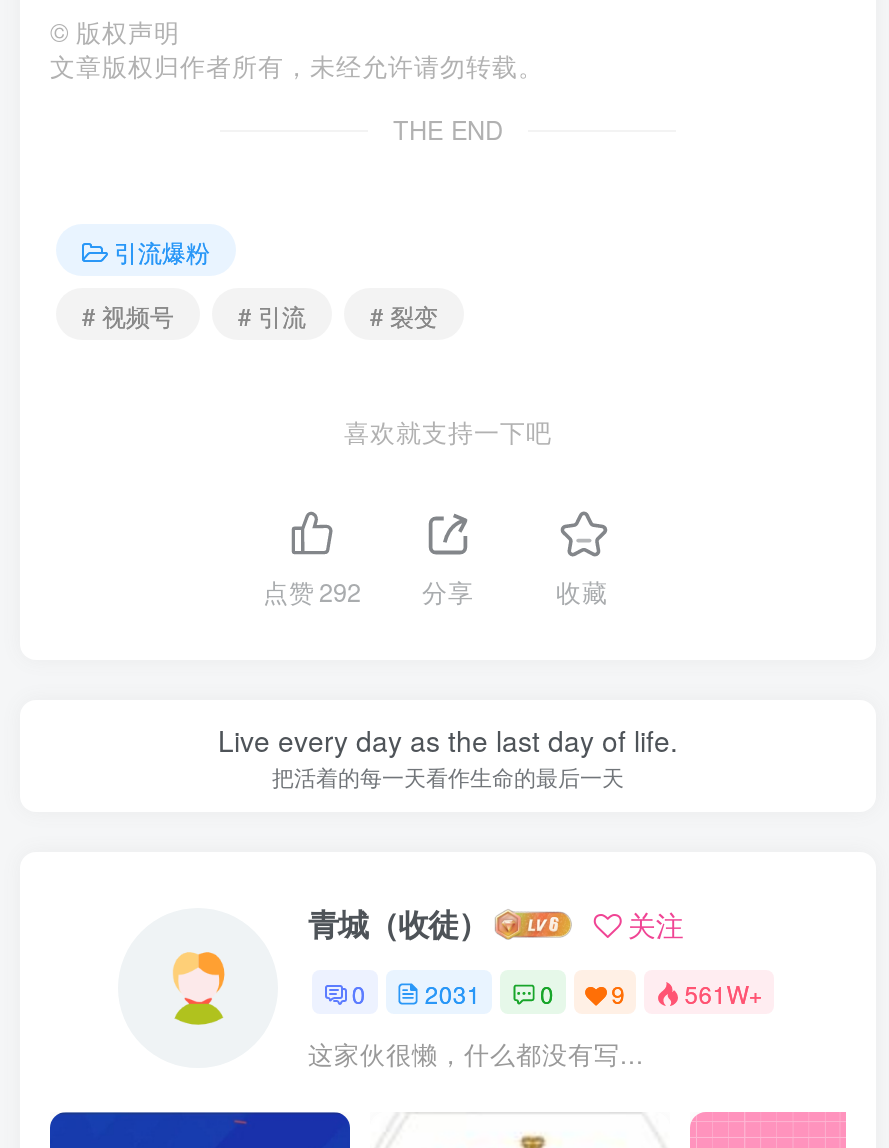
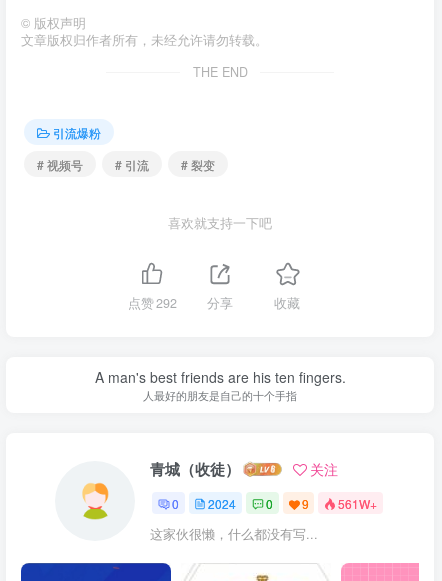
- Live every day as the last day of life.
- 把活着的每一天看作生命的最后一天
+ A man's best friends are his ten fingers.
+ 人最好的朋友是自己的十个手指

- 0 2031 0 9 561W+
+ 0 2024 0 9 561W+
